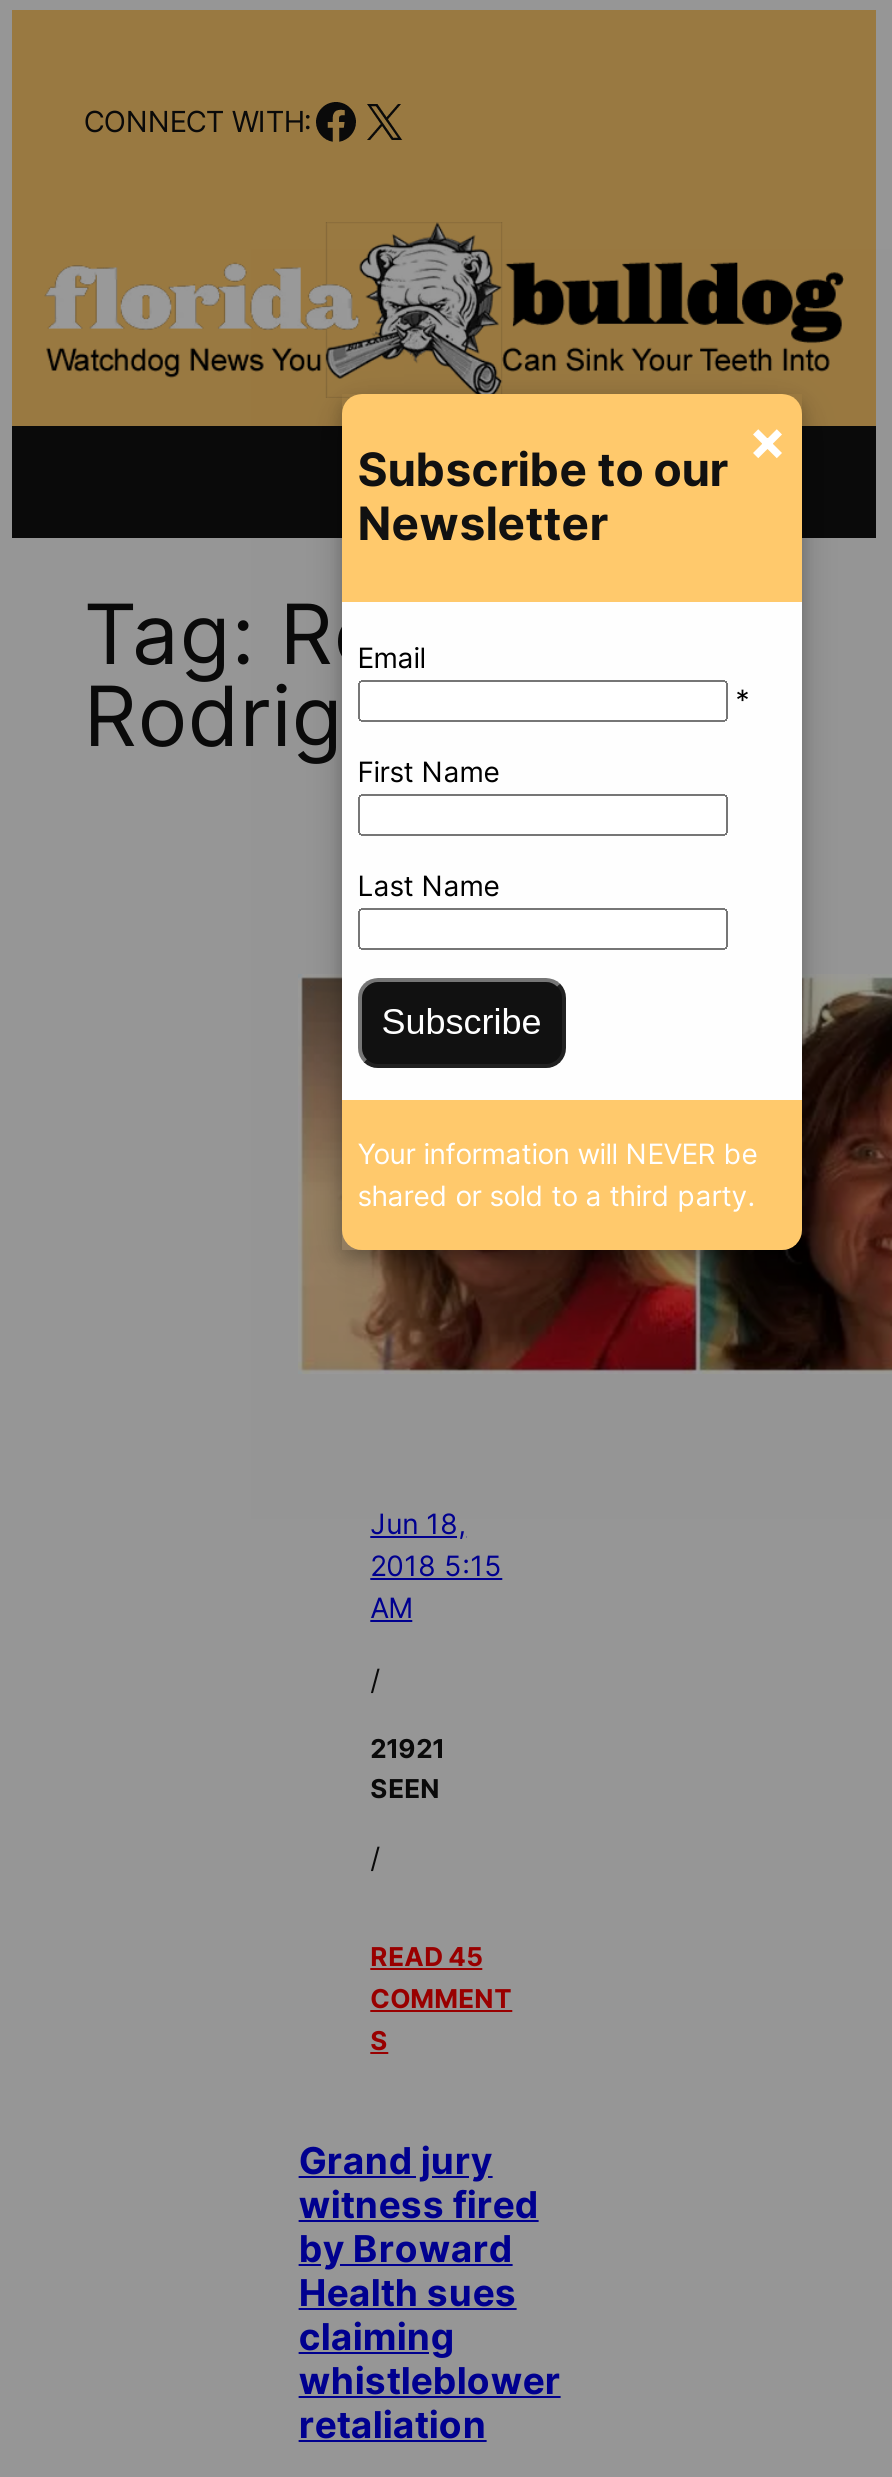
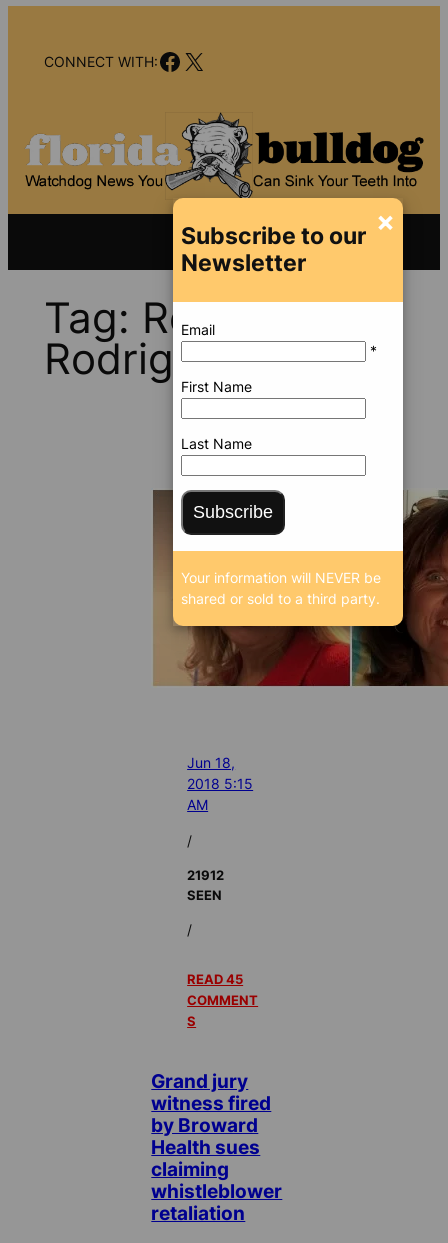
- 21921
+ 21912
